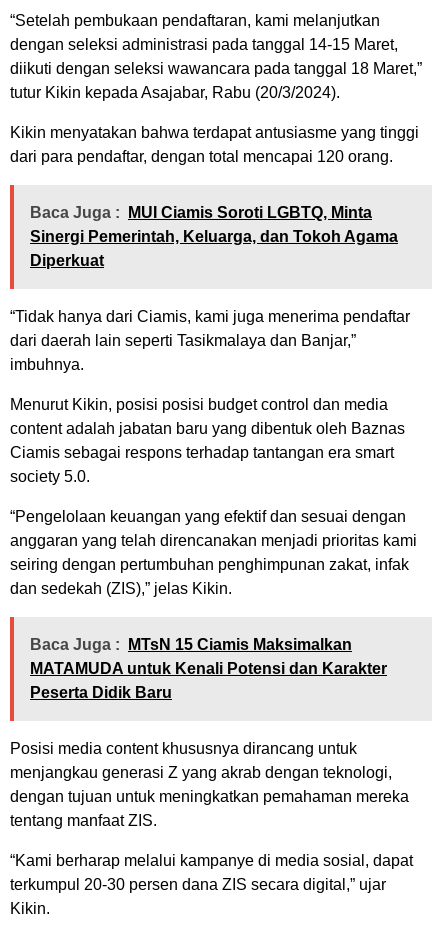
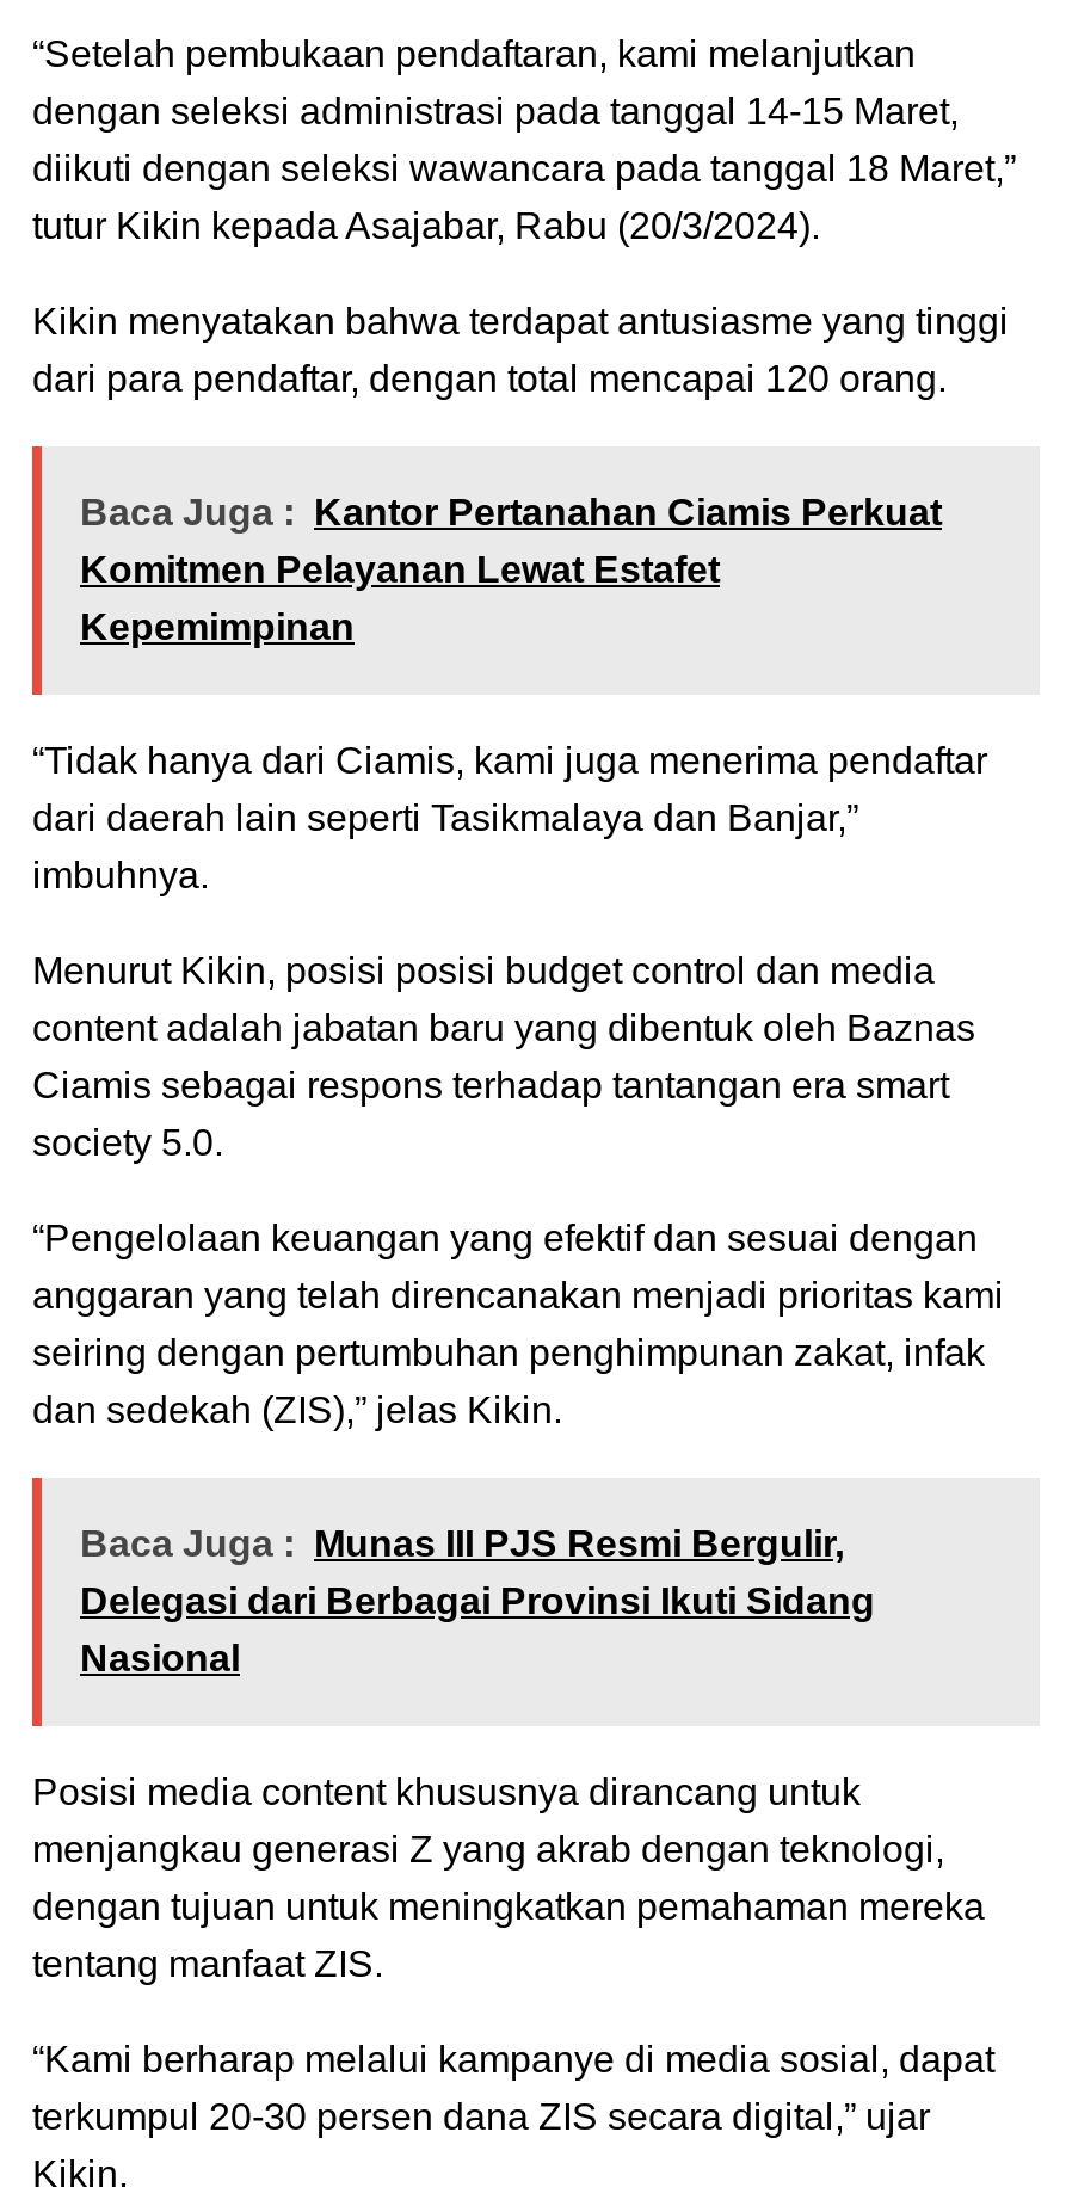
- Baca Juga : MUI Ciamis Soroti LGBTQ, Minta
- Sinergi Pemerintah, Keluarga, dan Tokoh Agama
- Diperkuat
+ Baca Juga : Kantor Pertanahan Ciamis Perkuat
+ Komitmen Pelayanan Lewat Estafet
+ Kepemimpinan

- Baca Juga : MTsN 15 Ciamis Maksimalkan
- MATAMUDA untuk Kenali Potensi dan Karakter
- Peserta Didik Baru
+ Baca Juga : Munas III PJS Resmi Bergulir,
+ Delegasi dari Berbagai Provinsi Ikuti Sidang
+ Nasional
